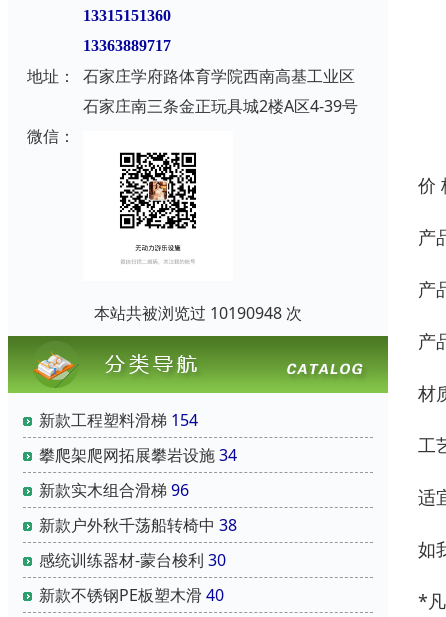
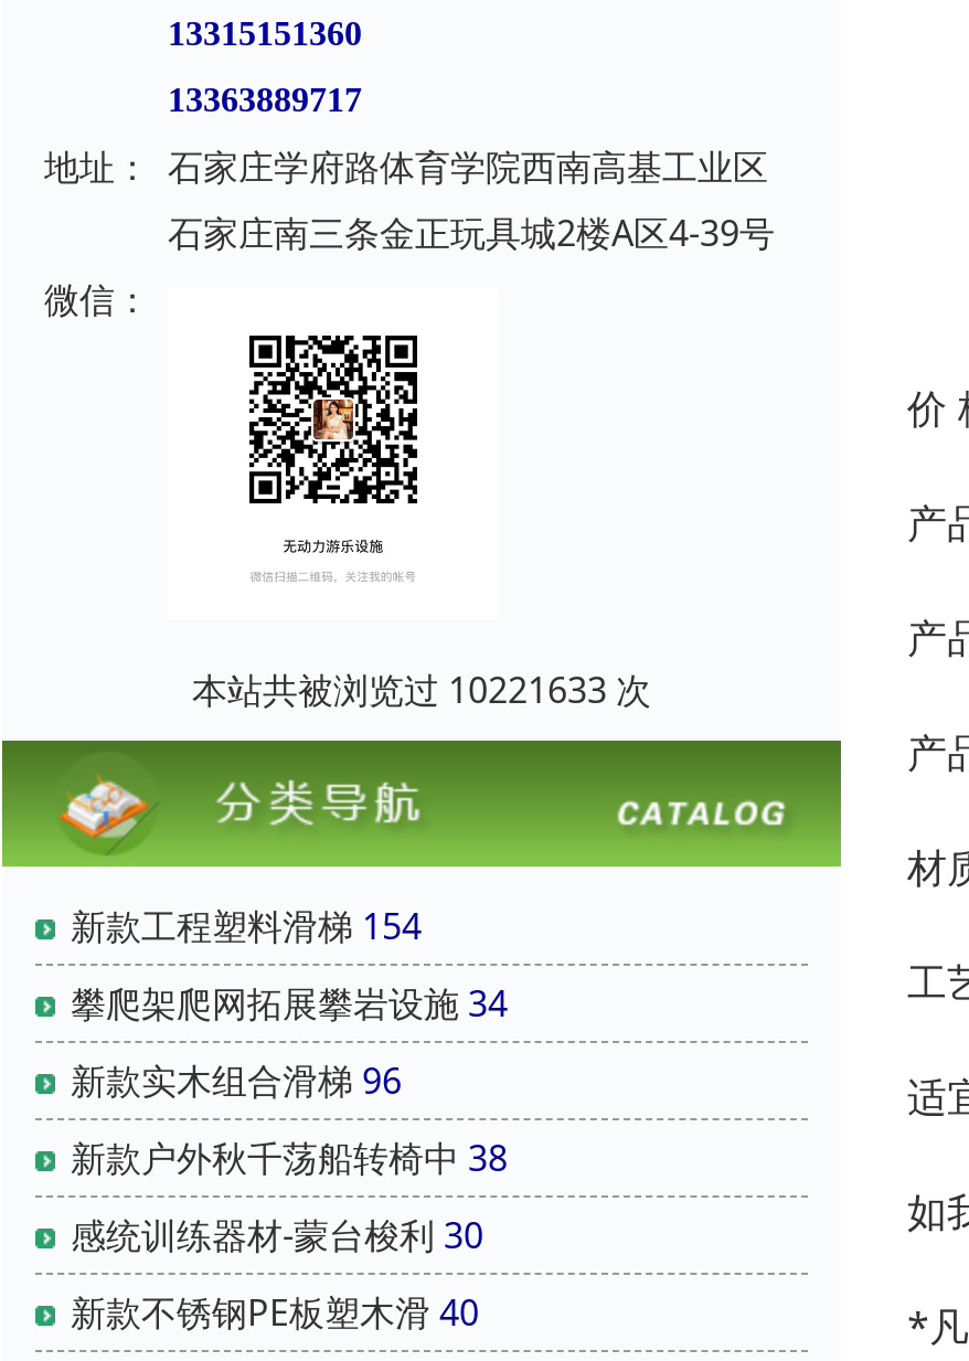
- 本站共被浏览过 10190948 次
+ 本站共被浏览过 10221633 次
